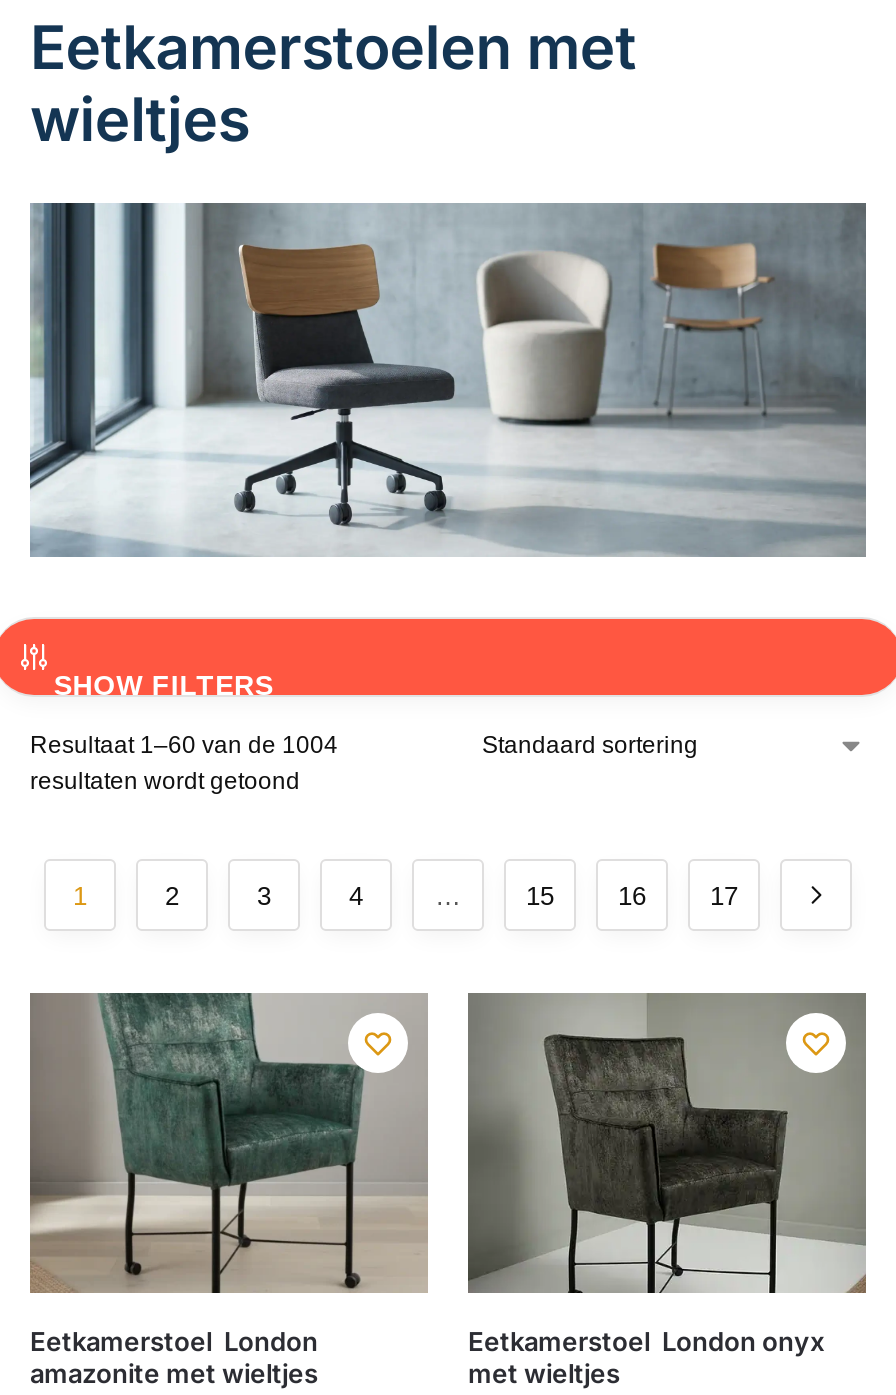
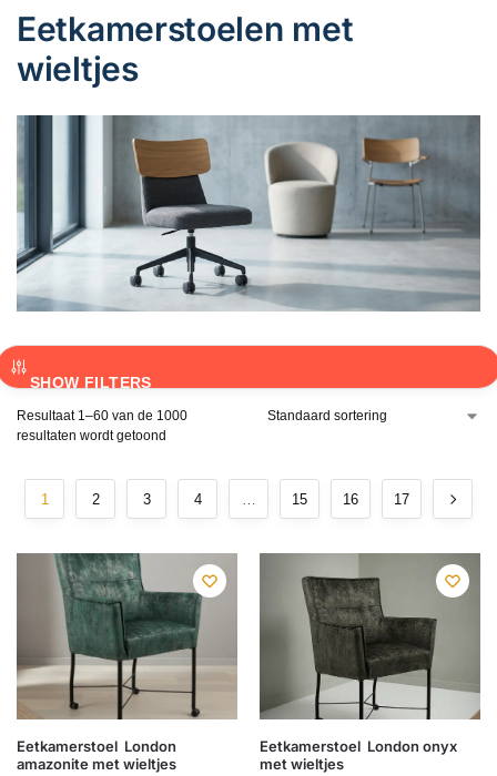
- Resultaat 1–60 van de 1004
+ Resultaat 1–60 van de 1000
